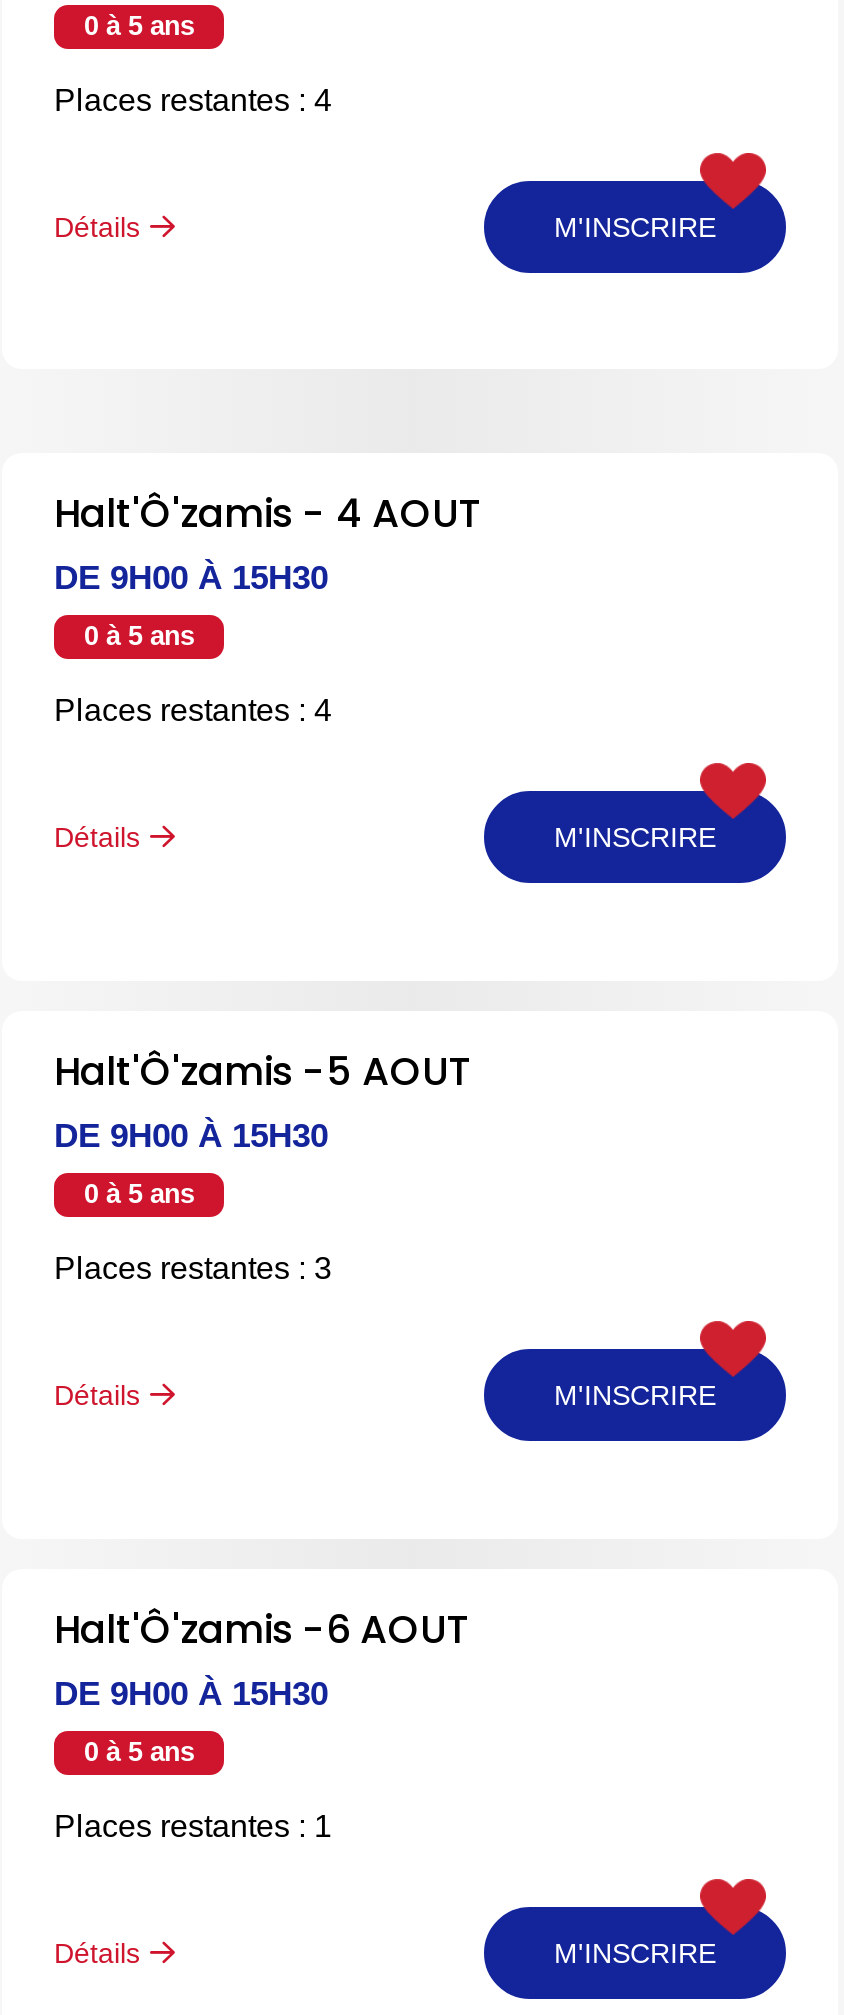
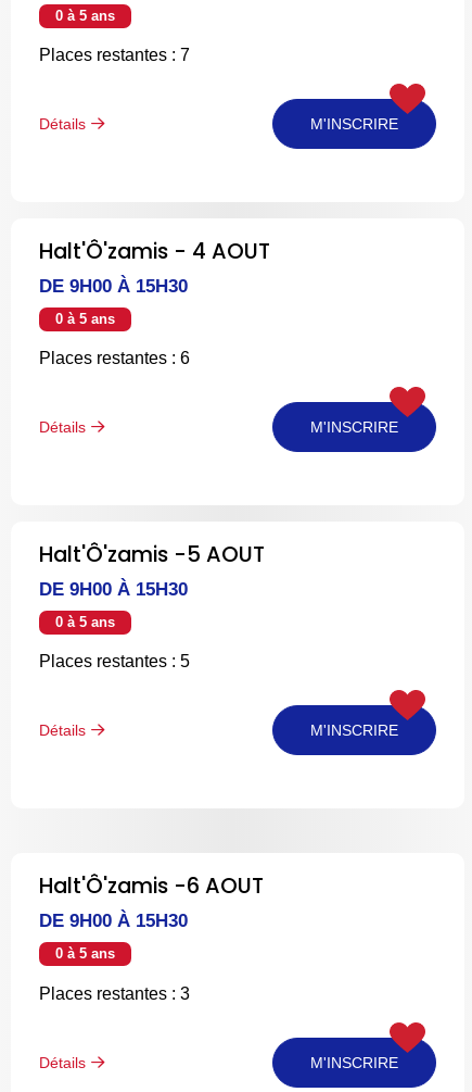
- Places restantes : 4
+ Places restantes : 7

moved up: Halt'Ô'zamis - 4 AOUT | DE 9H00 À 15H30 | 0 à 5 ans

- Places restantes : 4
+ Places restantes : 6

moved up: Détails | M'INSCRIRE | Halt'Ô'zamis -5 AOUT | DE 9H00 À 15H30 | 0 à 5 ans

+ Places restantes : 5

moved down: Places restantes : 3

moved up: Détails | M'INSCRIRE

- Places restantes : 1
